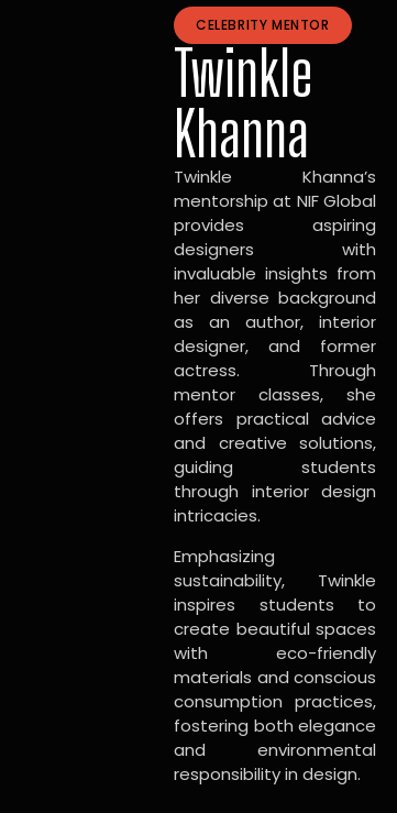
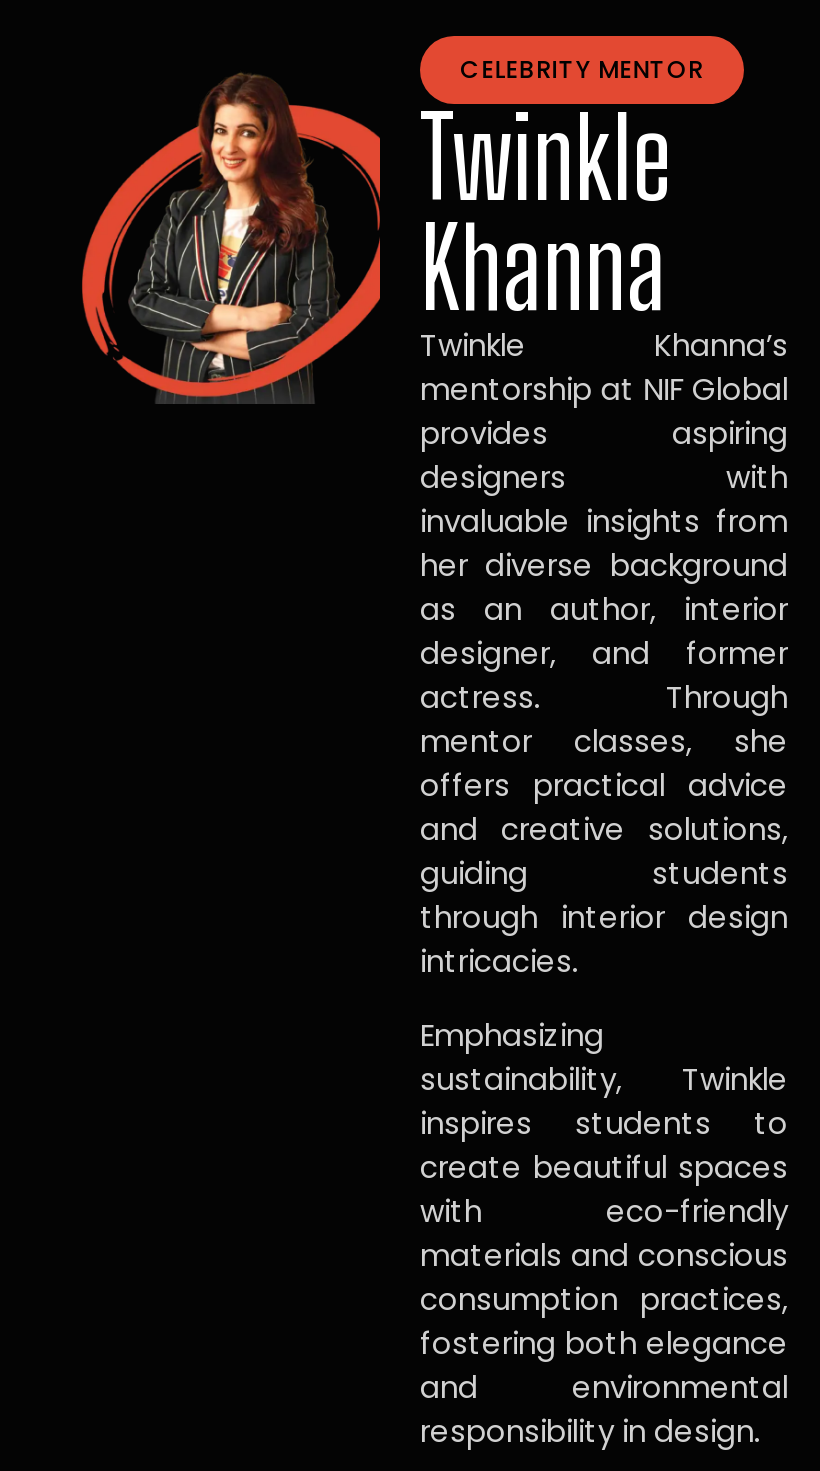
+ [image]
